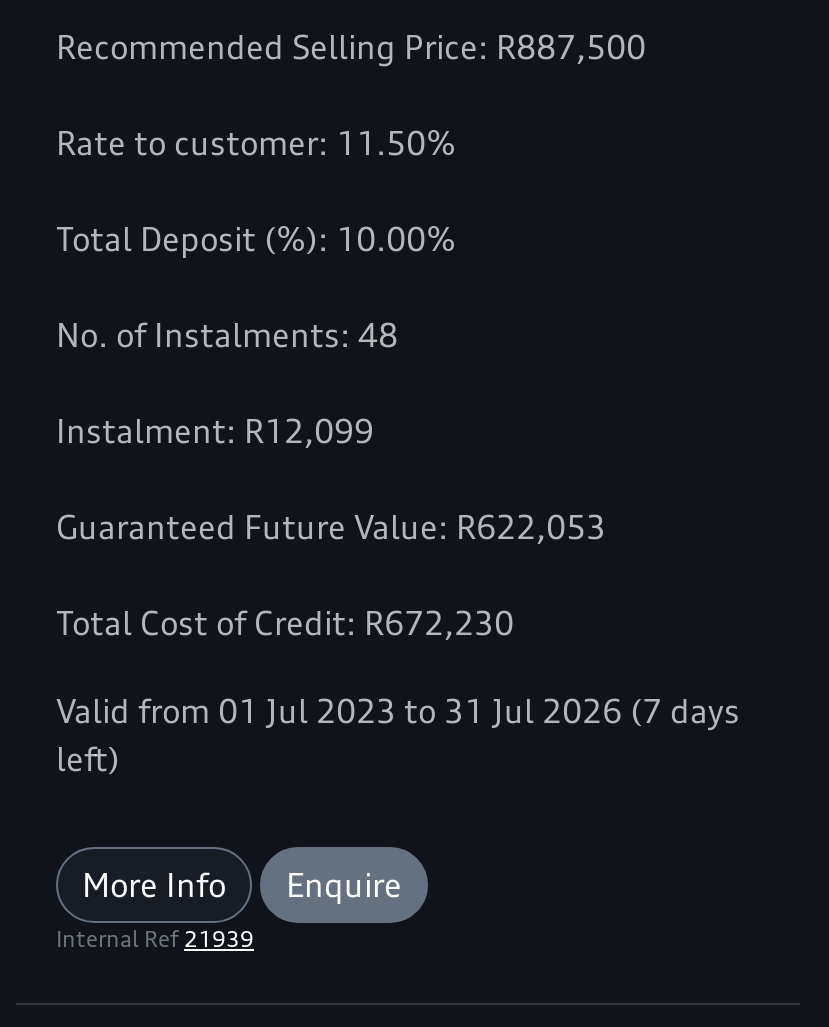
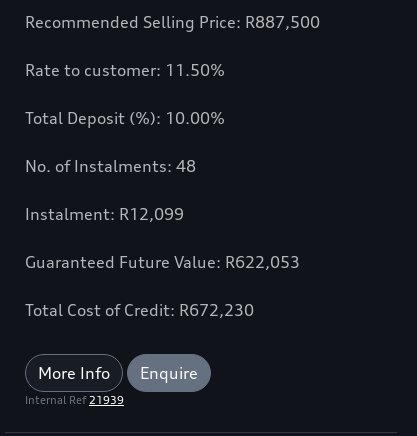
- Valid from 01 Jul 2023 to 31 Jul 2026 (7 days
- left)
